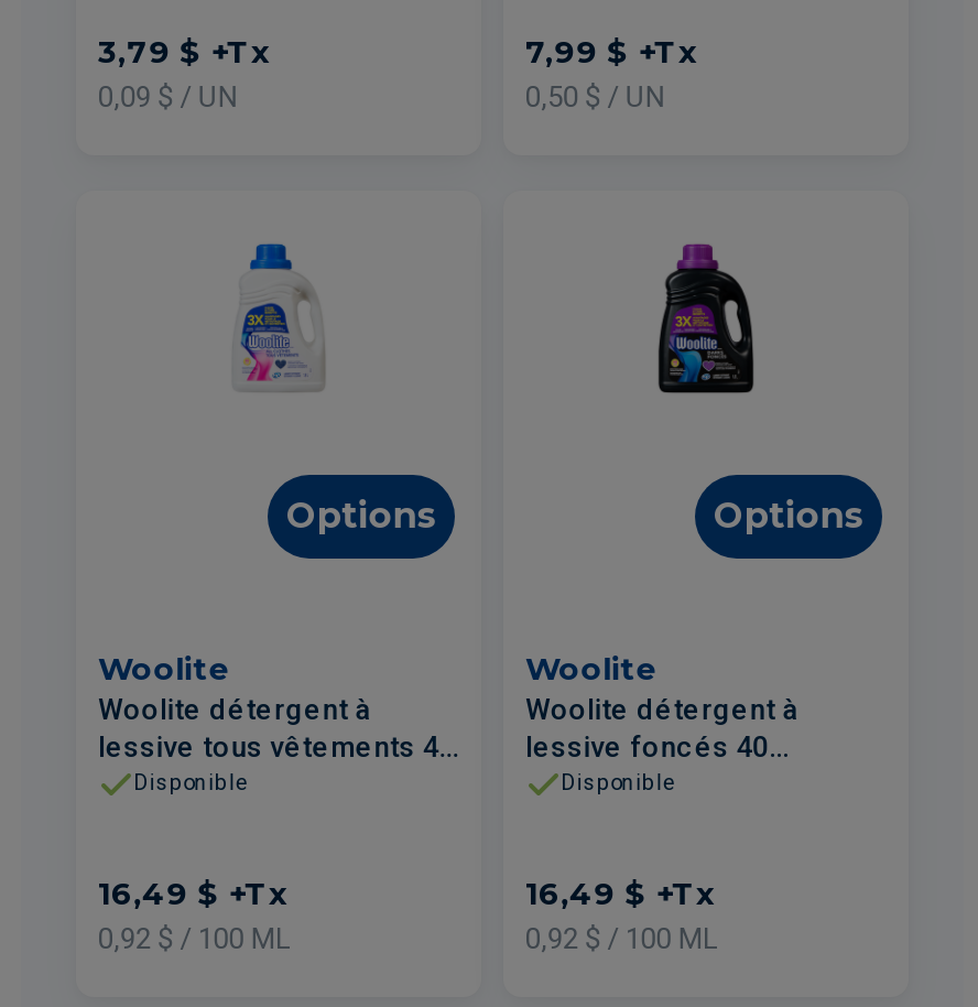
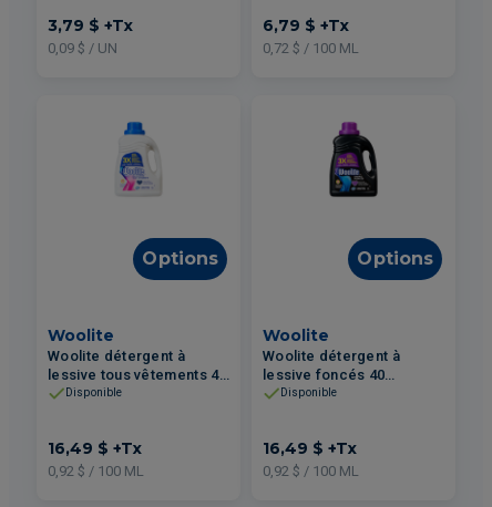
- 7,99 $+Tx
- 0,50 $ / UN
+ 6,79 $+Tx
+ 0,72 $ / 100 ML
